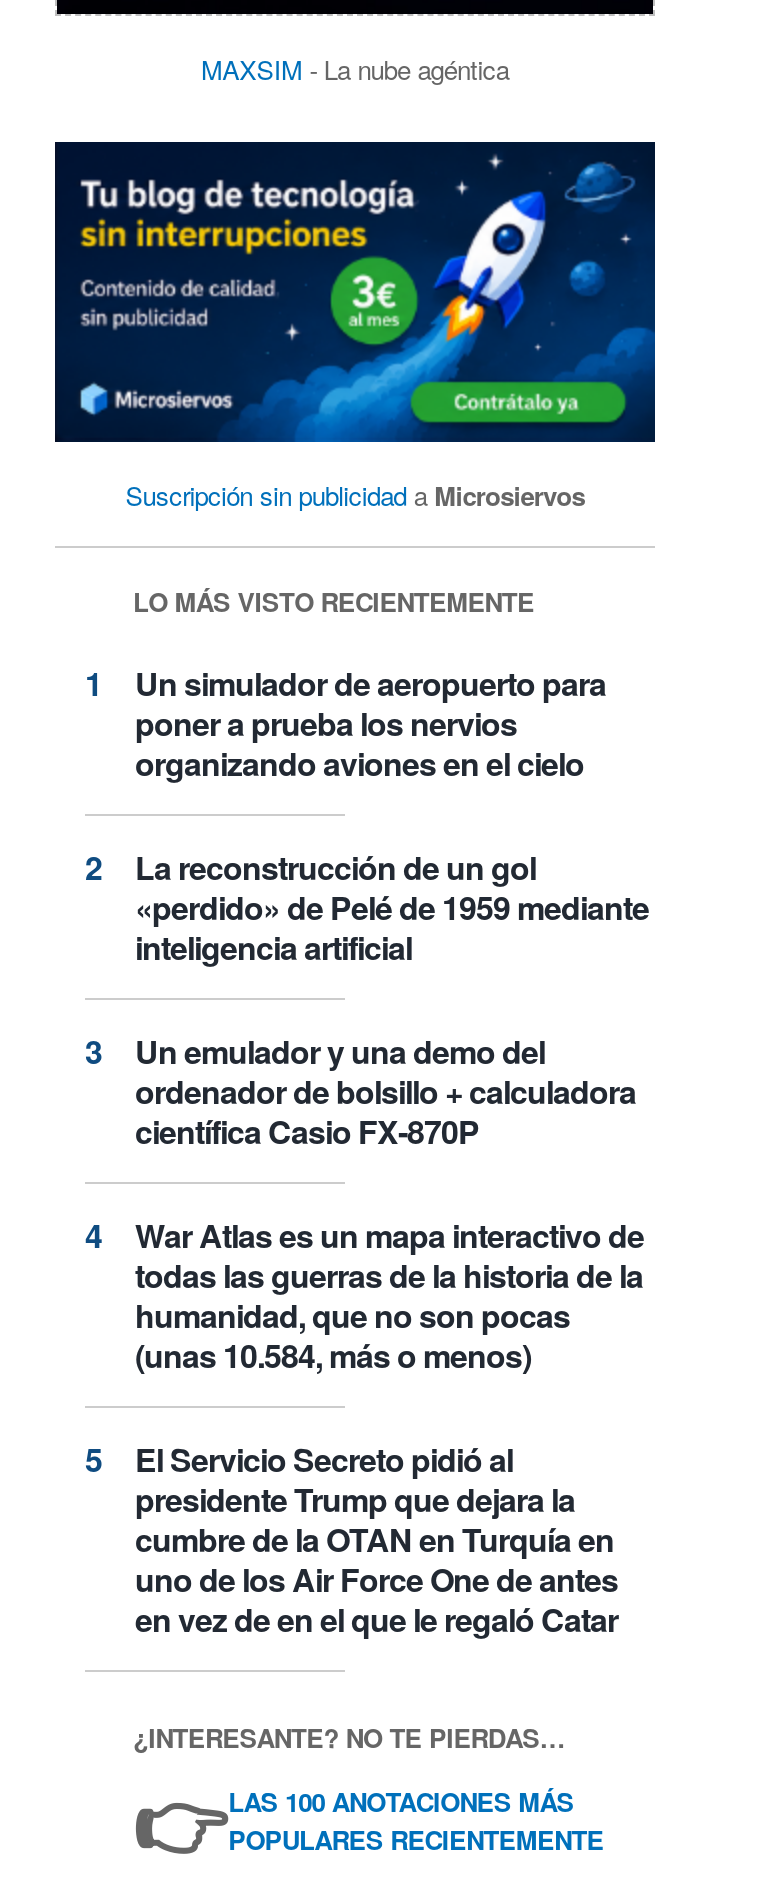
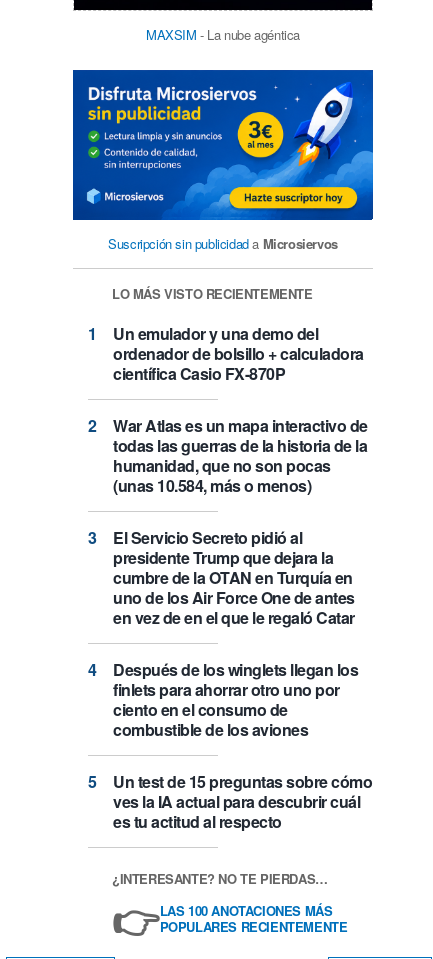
- [image]
+ [image]

- Un simulador de aeropuerto para
- poner a prueba los nervios
- organizando aviones en el cielo
- La reconstrucción de un gol
- «perdido» de Pelé de 1959 mediante
- inteligencia artificial

moved up: Un emulador y una demo del | ordenador de bolsillo + calculadora | científica Casio FX-870P | ... | uno de los Air Force One de antes | en vez de en el que le regaló Catar

+ Después de los winglets llegan los
+ finlets para ahorrar otro uno por
+ ciento en el consumo de
+ combustible de los aviones
+ Un test de 15 preguntas sobre cómo
+ ves la IA actual para descubrir cuál
+ es tu actitud al respecto
